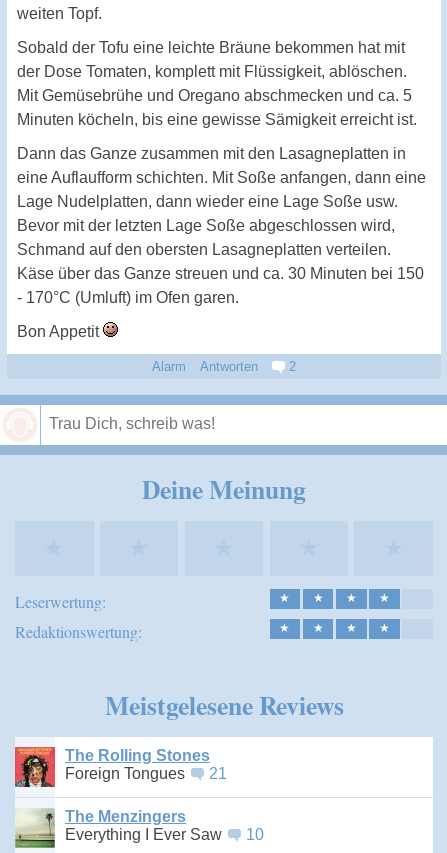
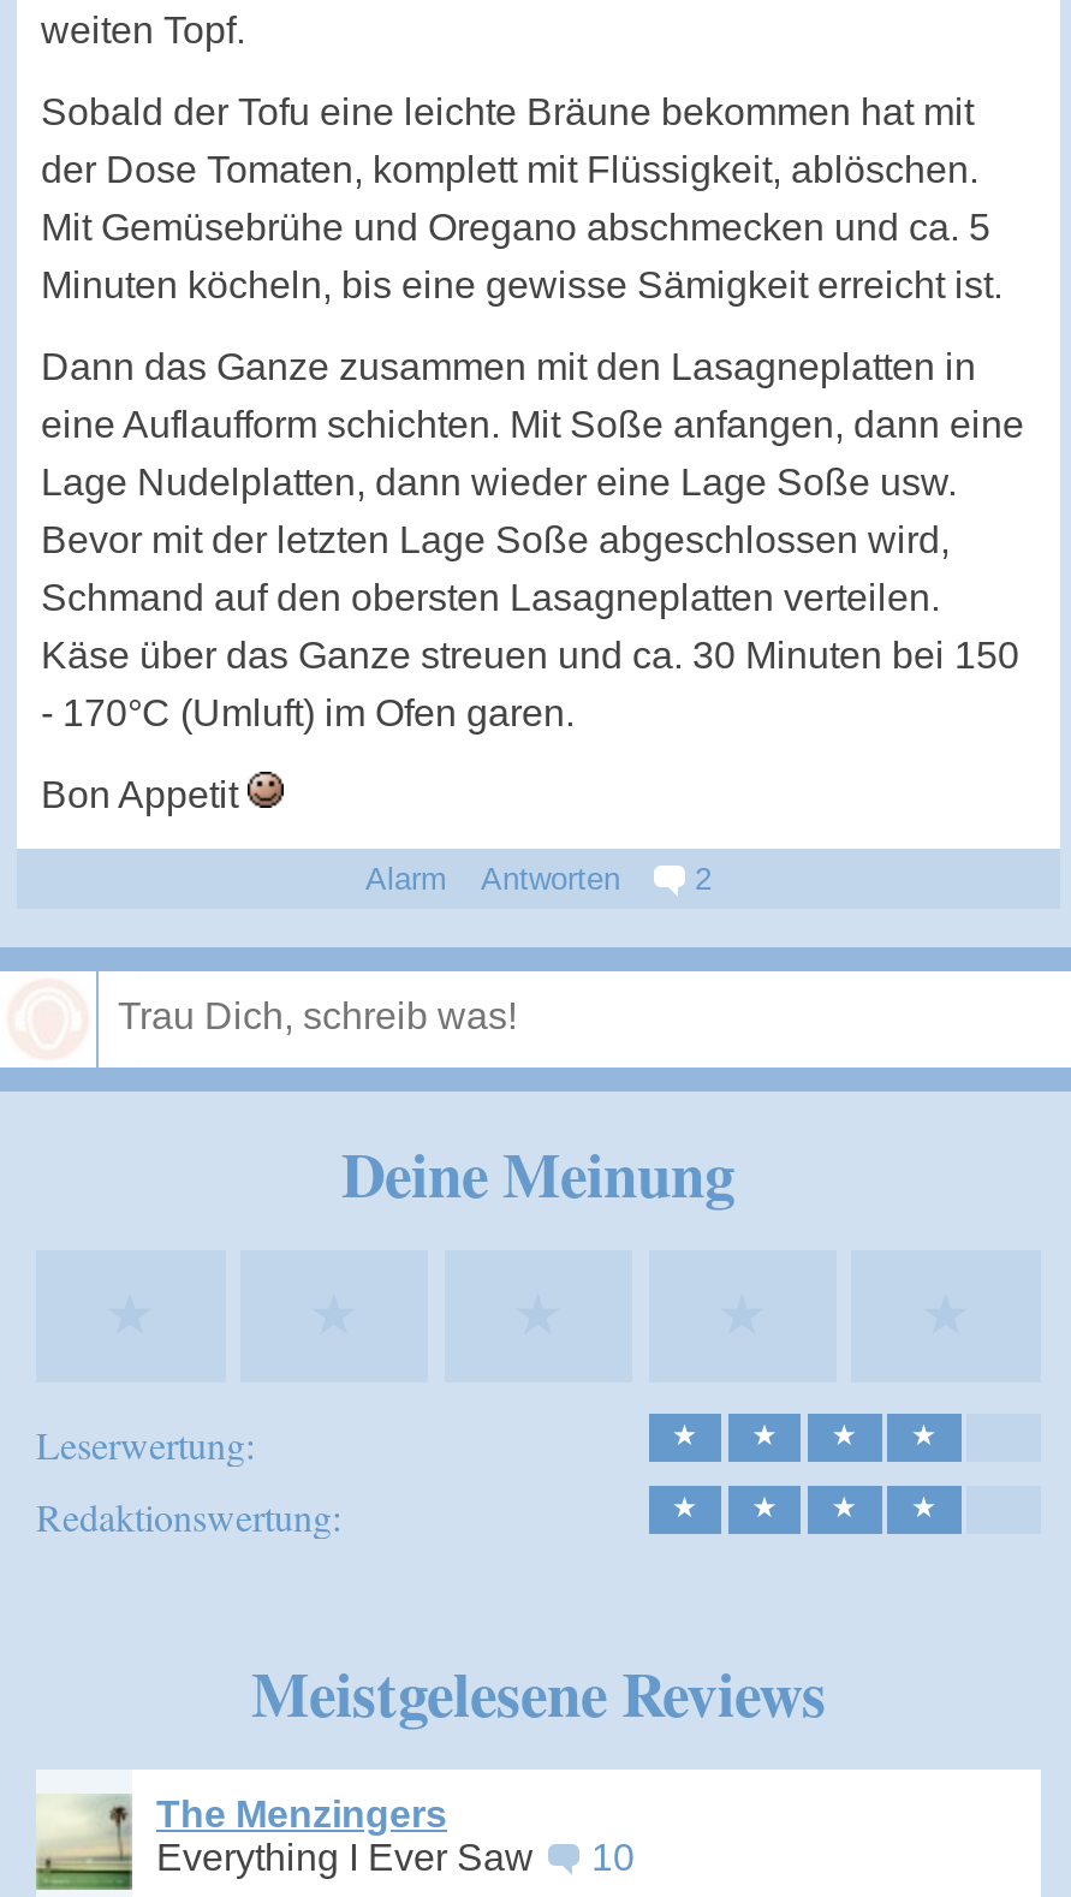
- [image]
- The Rolling Stones
- Foreign Tongues
- 21
